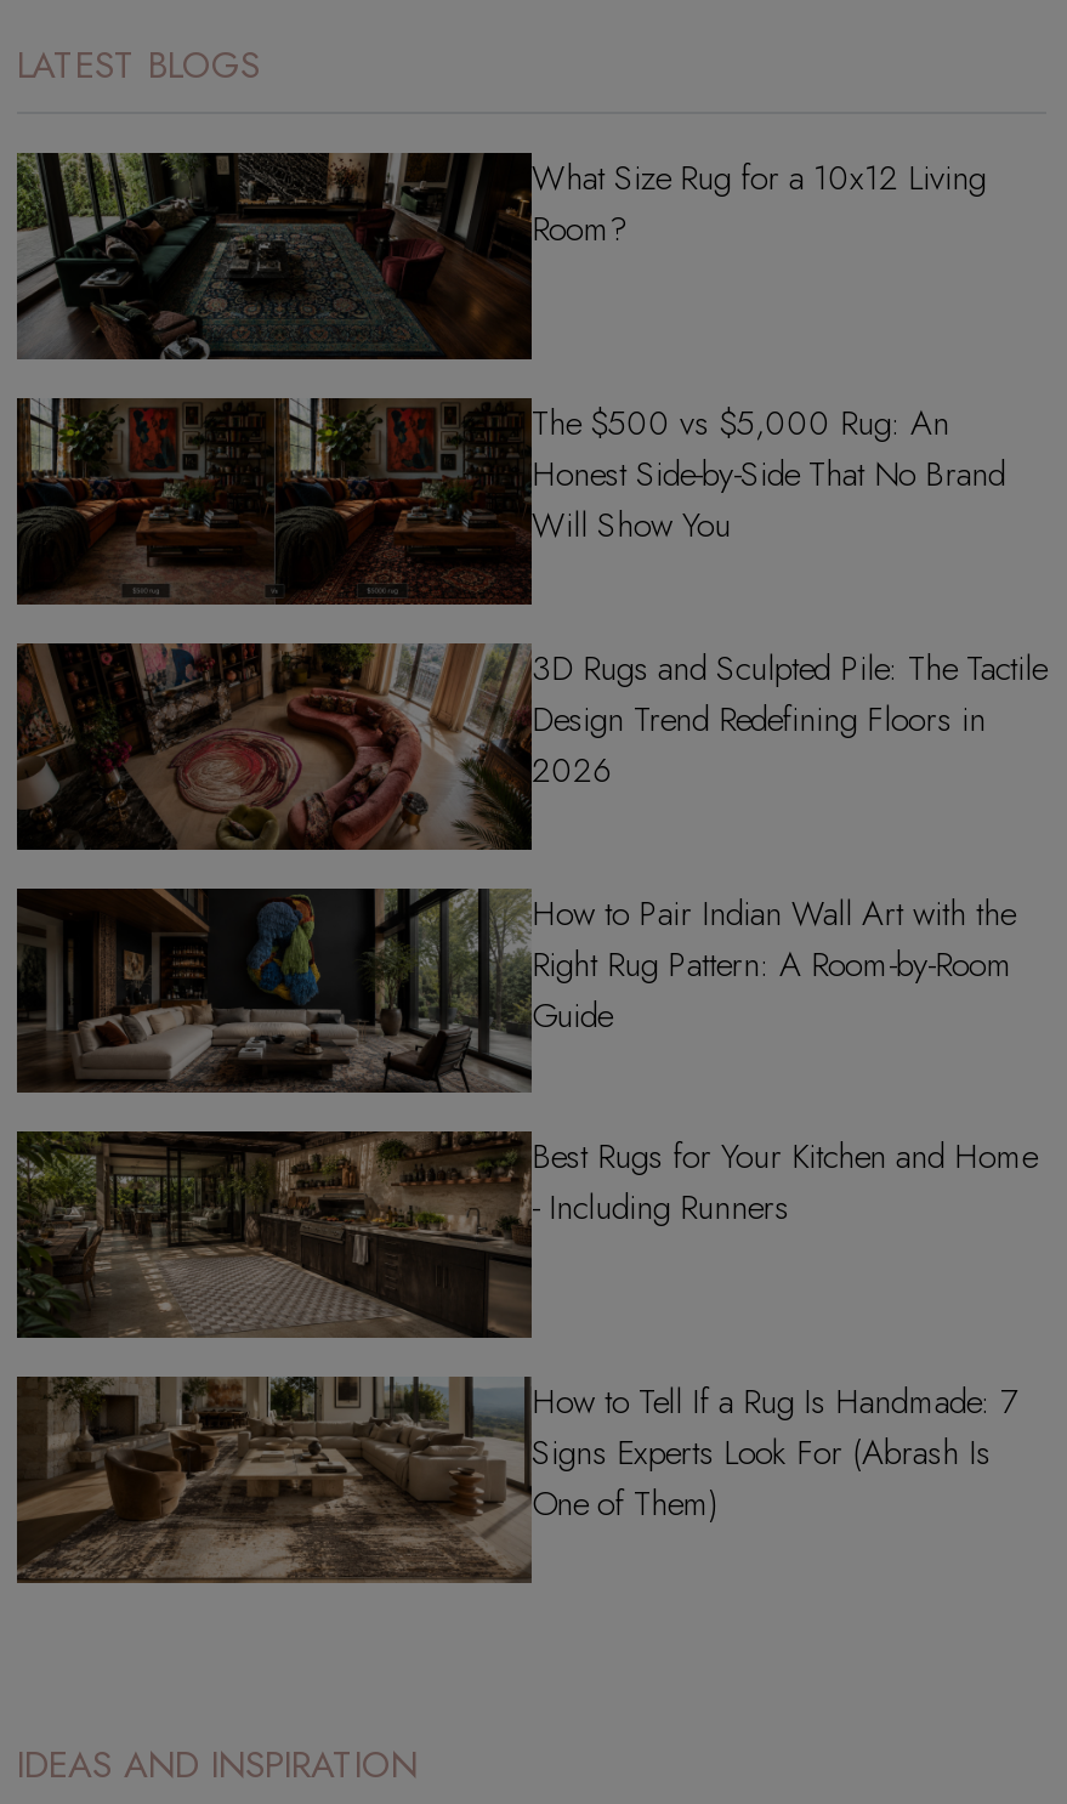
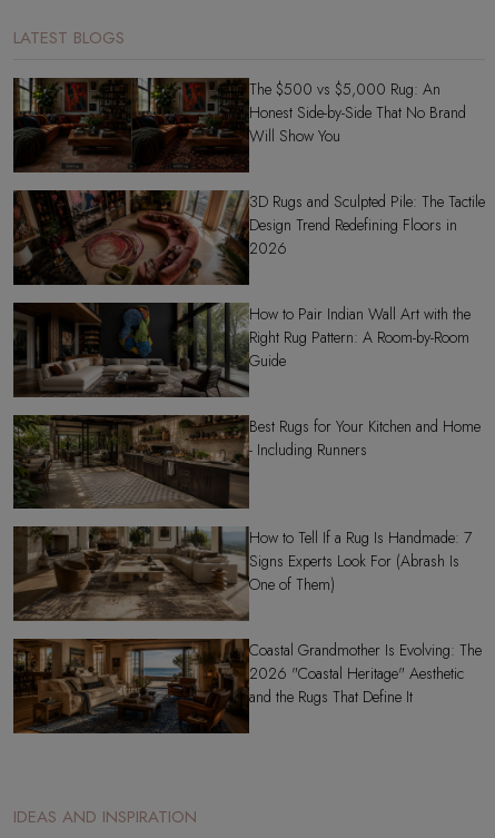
- [image]
- What Size Rug for a 10x12 Living
- Room?

moved up: [image] | The $500 vs $5,000 Rug: An | Honest Side-by-Side That No Brand | ... | Signs Experts Look For (Abrash Is | One of Them)

+ [image]
+ Coastal Grandmother Is Evolving: The
+ 2026 "Coastal Heritage" Aesthetic
+ and the Rugs That Define It
